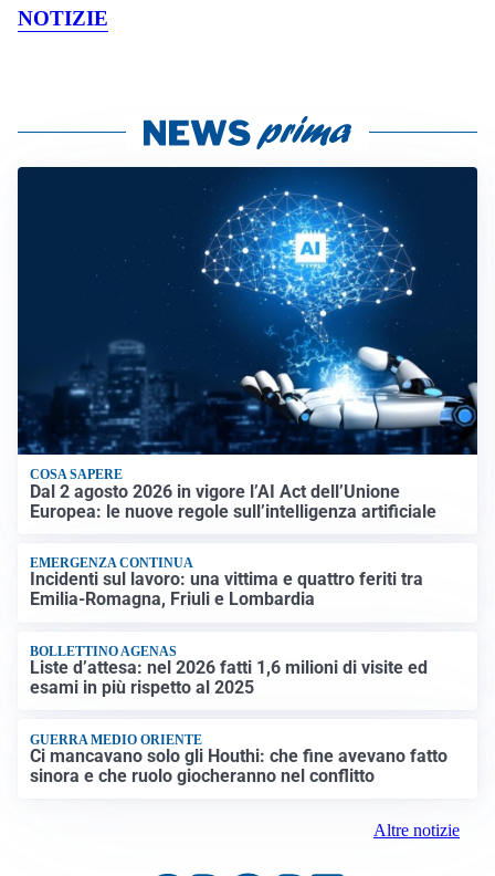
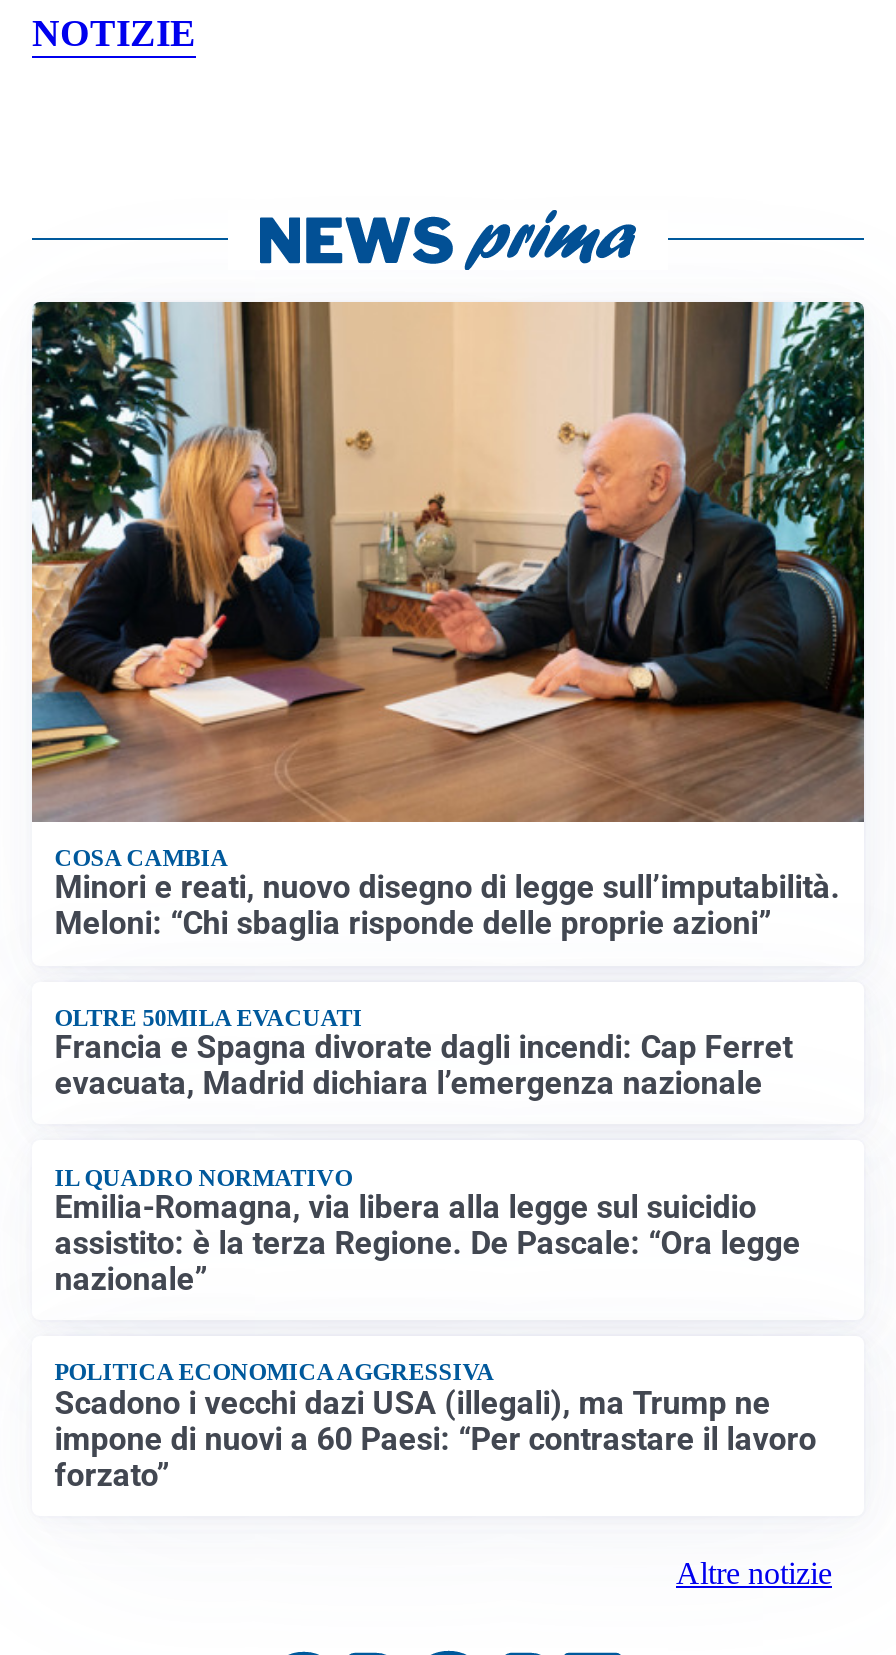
- [image]
- COSA SAPERE
- Dal 2 agosto 2026 in vigore l’AI Act dell’Unione
- Europea: le nuove regole sull’intelligenza artificiale
+ [image]
+ COSA CAMBIA
+ Minori e reati, nuovo disegno di legge sull’imputabilità.
+ Meloni: “Chi sbaglia risponde delle proprie azioni”

- EMERGENZA CONTINUA
- Incidenti sul lavoro: una vittima e quattro feriti tra
- Emilia-Romagna, Friuli e Lombardia
+ OLTRE 50MILA EVACUATI
+ Francia e Spagna divorate dagli incendi: Cap Ferret
+ evacuata, Madrid dichiara l’emergenza nazionale

- BOLLETTINO AGENAS
- Liste d’attesa: nel 2026 fatti 1,6 milioni di visite ed
- esami in più rispetto al 2025
+ IL QUADRO NORMATIVO
+ Emilia-Romagna, via libera alla legge sul suicidio
+ assistito: è la terza Regione. De Pascale: “Ora legge
+ nazionale”

- GUERRA MEDIO ORIENTE
- Ci mancavano solo gli Houthi: che fine avevano fatto
- sinora e che ruolo giocheranno nel conflitto
+ POLITICA ECONOMICA AGGRESSIVA
+ Scadono i vecchi dazi USA (illegali), ma Trump ne
+ impone di nuovi a 60 Paesi: “Per contrastare il lavoro
+ forzato”
